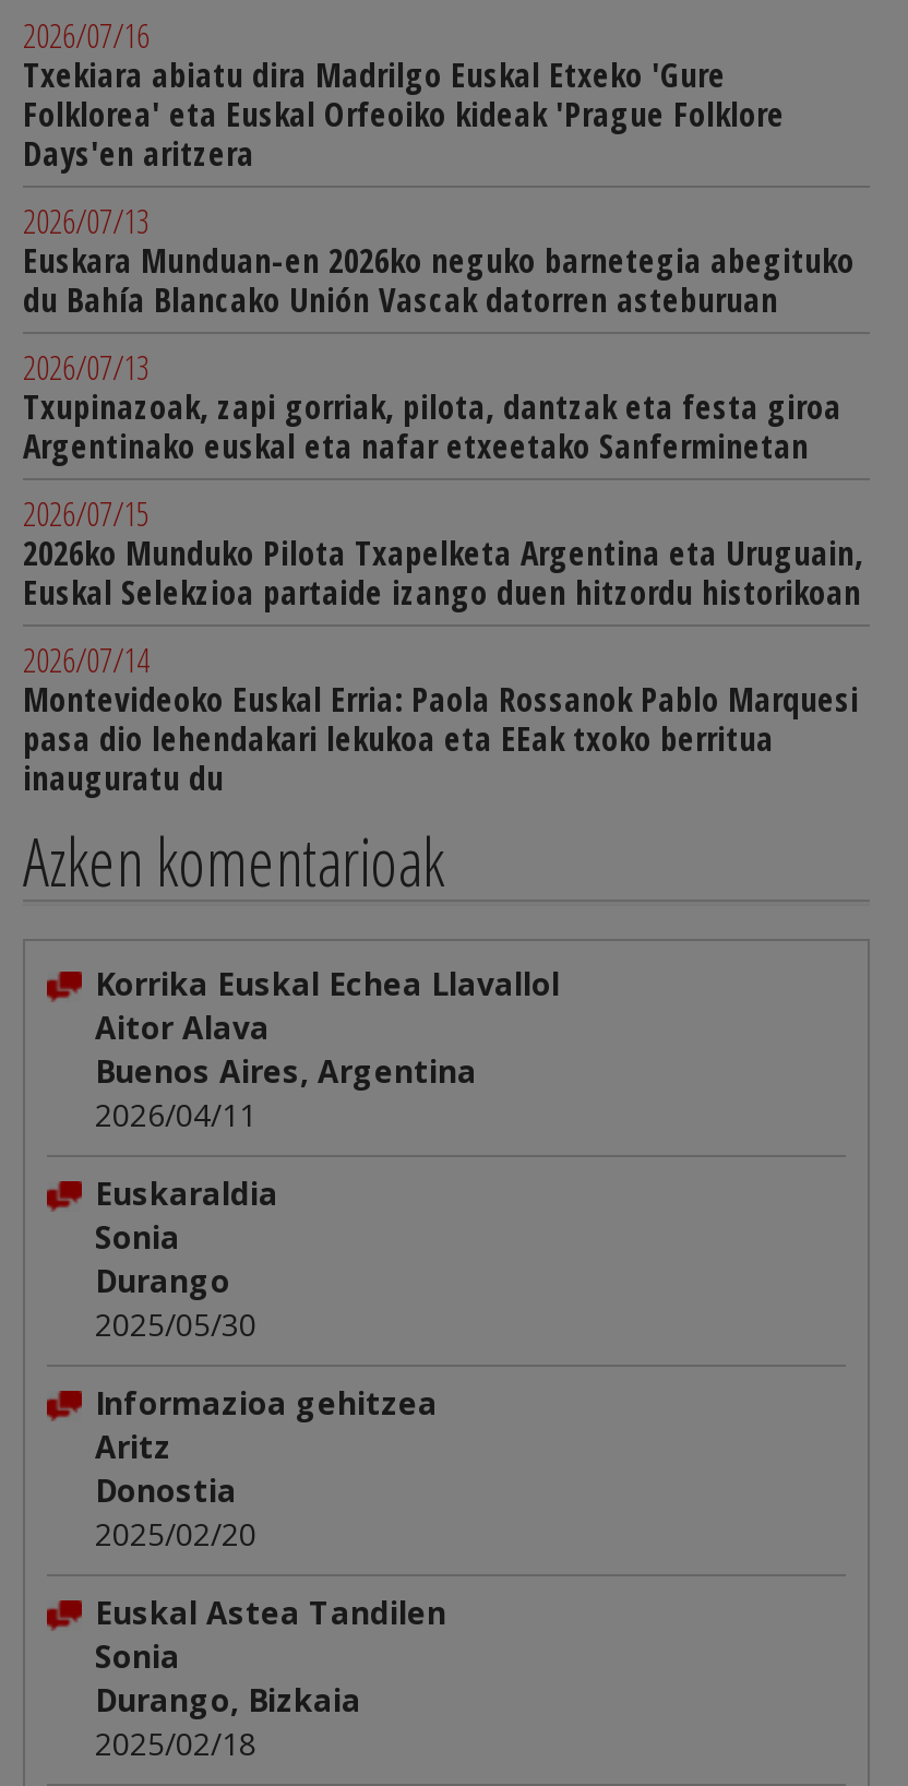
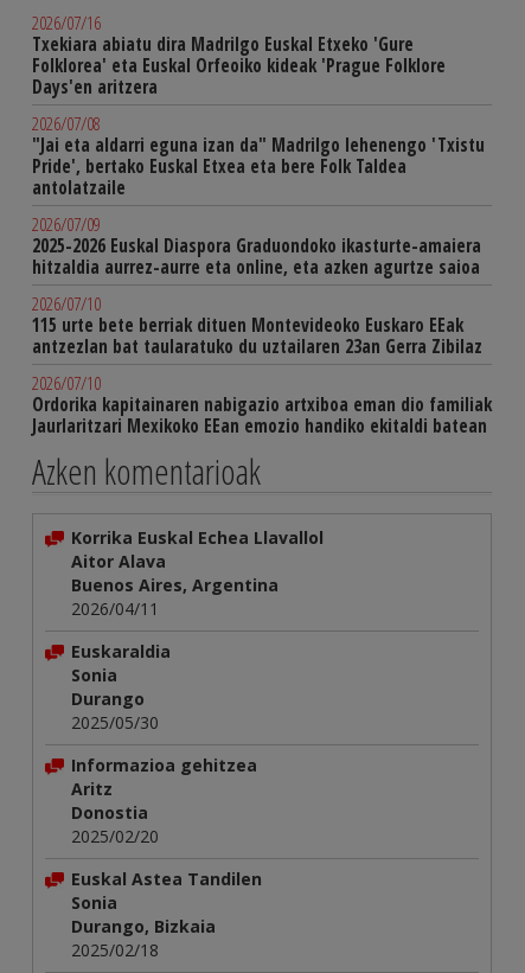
- 2026/07/13
- Euskara Munduan-en 2026ko neguko barnetegia abegituko
- du Bahía Blancako Unión Vascak datorren asteburuan
+ 2026/07/08
+ "Jai eta aldarri eguna izan da" Madrilgo lehenengo 'Txistu
+ Pride', bertako Euskal Etxea eta bere Folk Taldea
+ antolatzaile

- 2026/07/13
- Txupinazoak, zapi gorriak, pilota, dantzak eta festa giroa
- Argentinako euskal eta nafar etxeetako Sanferminetan
+ 2026/07/09
+ 2025-2026 Euskal Diaspora Graduondoko ikasturte-amaiera
+ hitzaldia aurrez-aurre eta online, eta azken agurtze saioa

- 2026/07/15
- 2026ko Munduko Pilota Txapelketa Argentina eta Uruguain,
- Euskal Selekzioa partaide izango duen hitzordu historikoan
+ 2026/07/10
+ 115 urte bete berriak dituen Montevideoko Euskaro EEak
+ antzezlan bat taularatuko du uztailaren 23an Gerra Zibilaz

- 2026/07/14
- Montevideoko Euskal Erria: Paola Rossanok Pablo Marquesi
- pasa dio lehendakari lekukoa eta EEak txoko berritua
- inauguratu du
+ 2026/07/10
+ Ordorika kapitainaren nabigazio artxiboa eman dio familiak
+ Jaurlaritzari Mexikoko EEan emozio handiko ekitaldi batean
